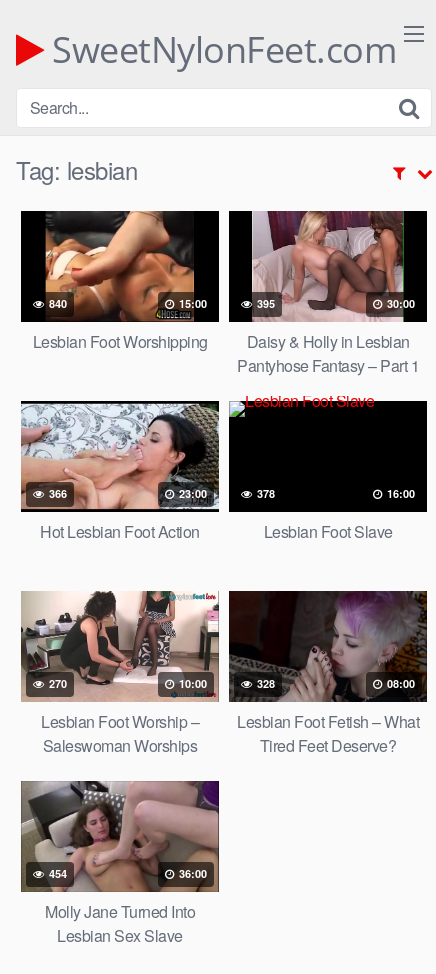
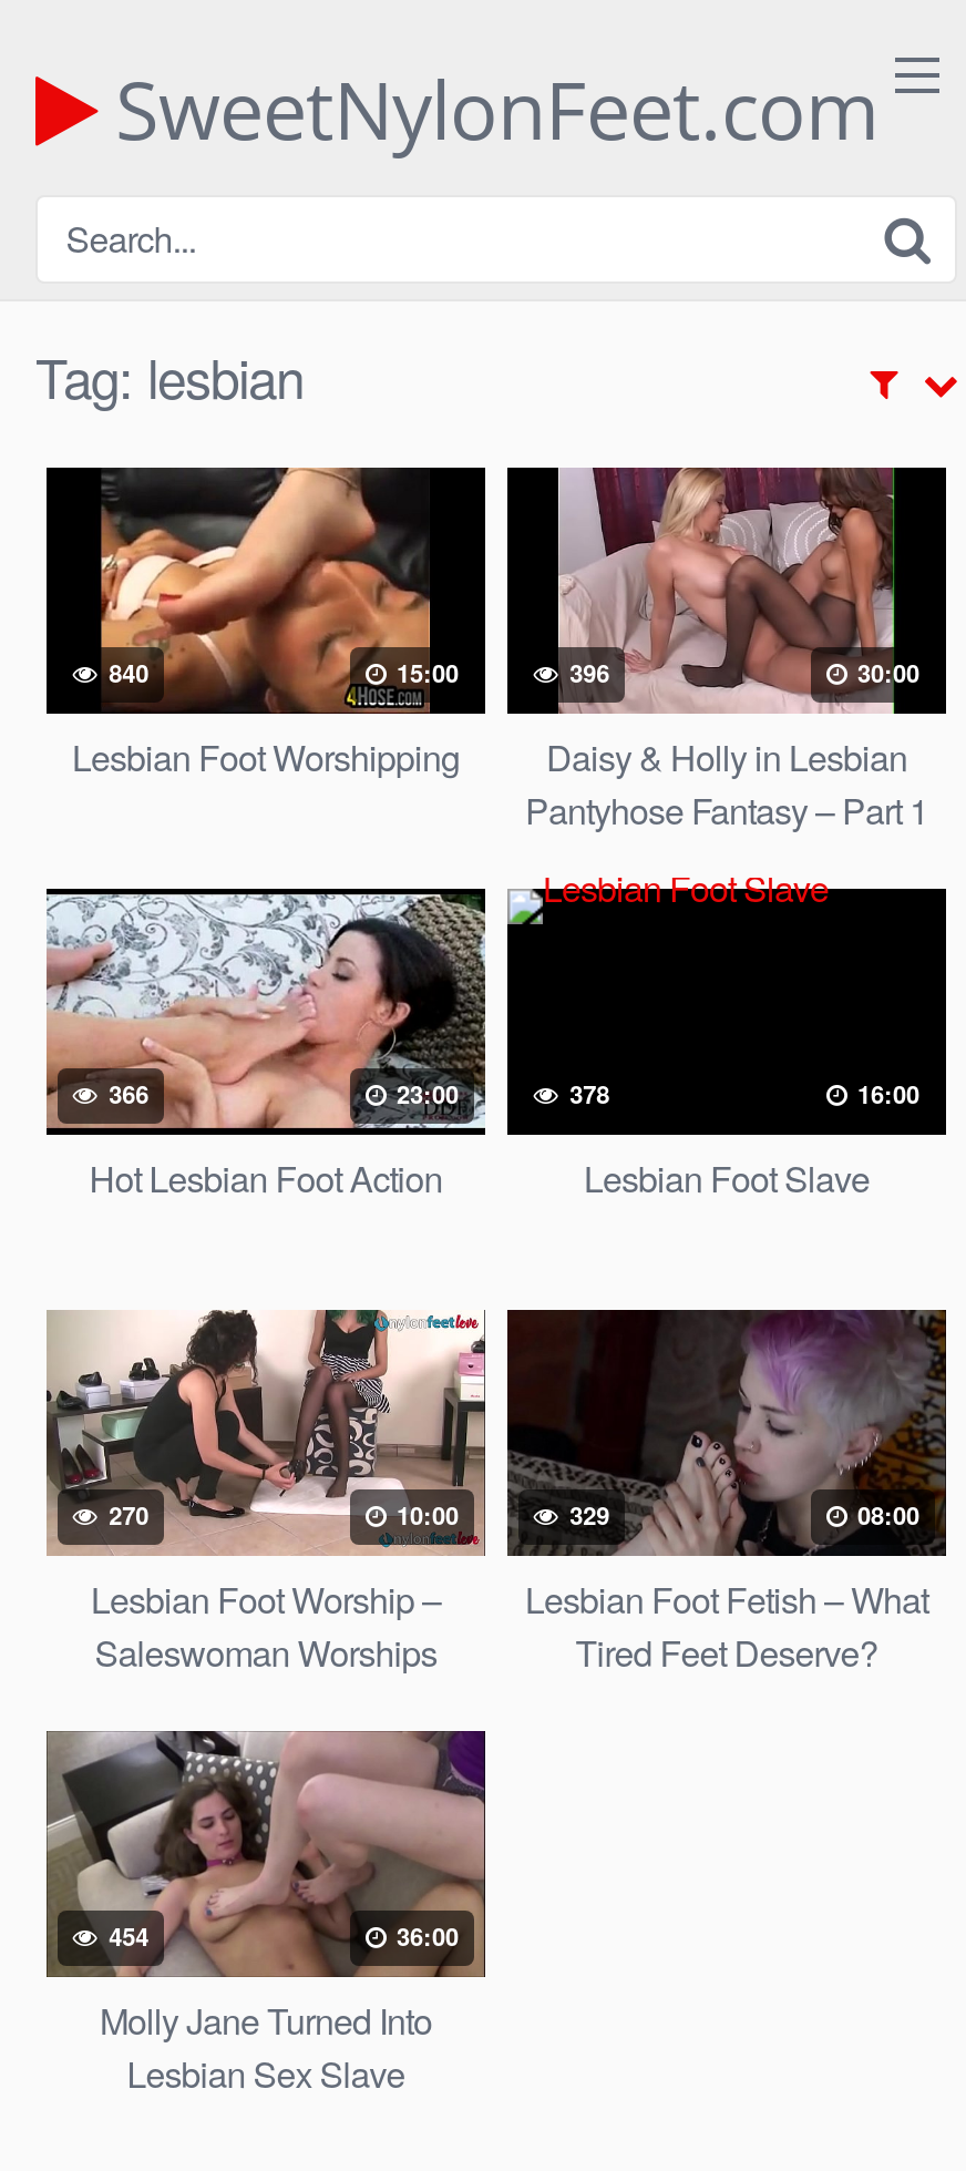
- 395
+ 396

- 328
+ 329
